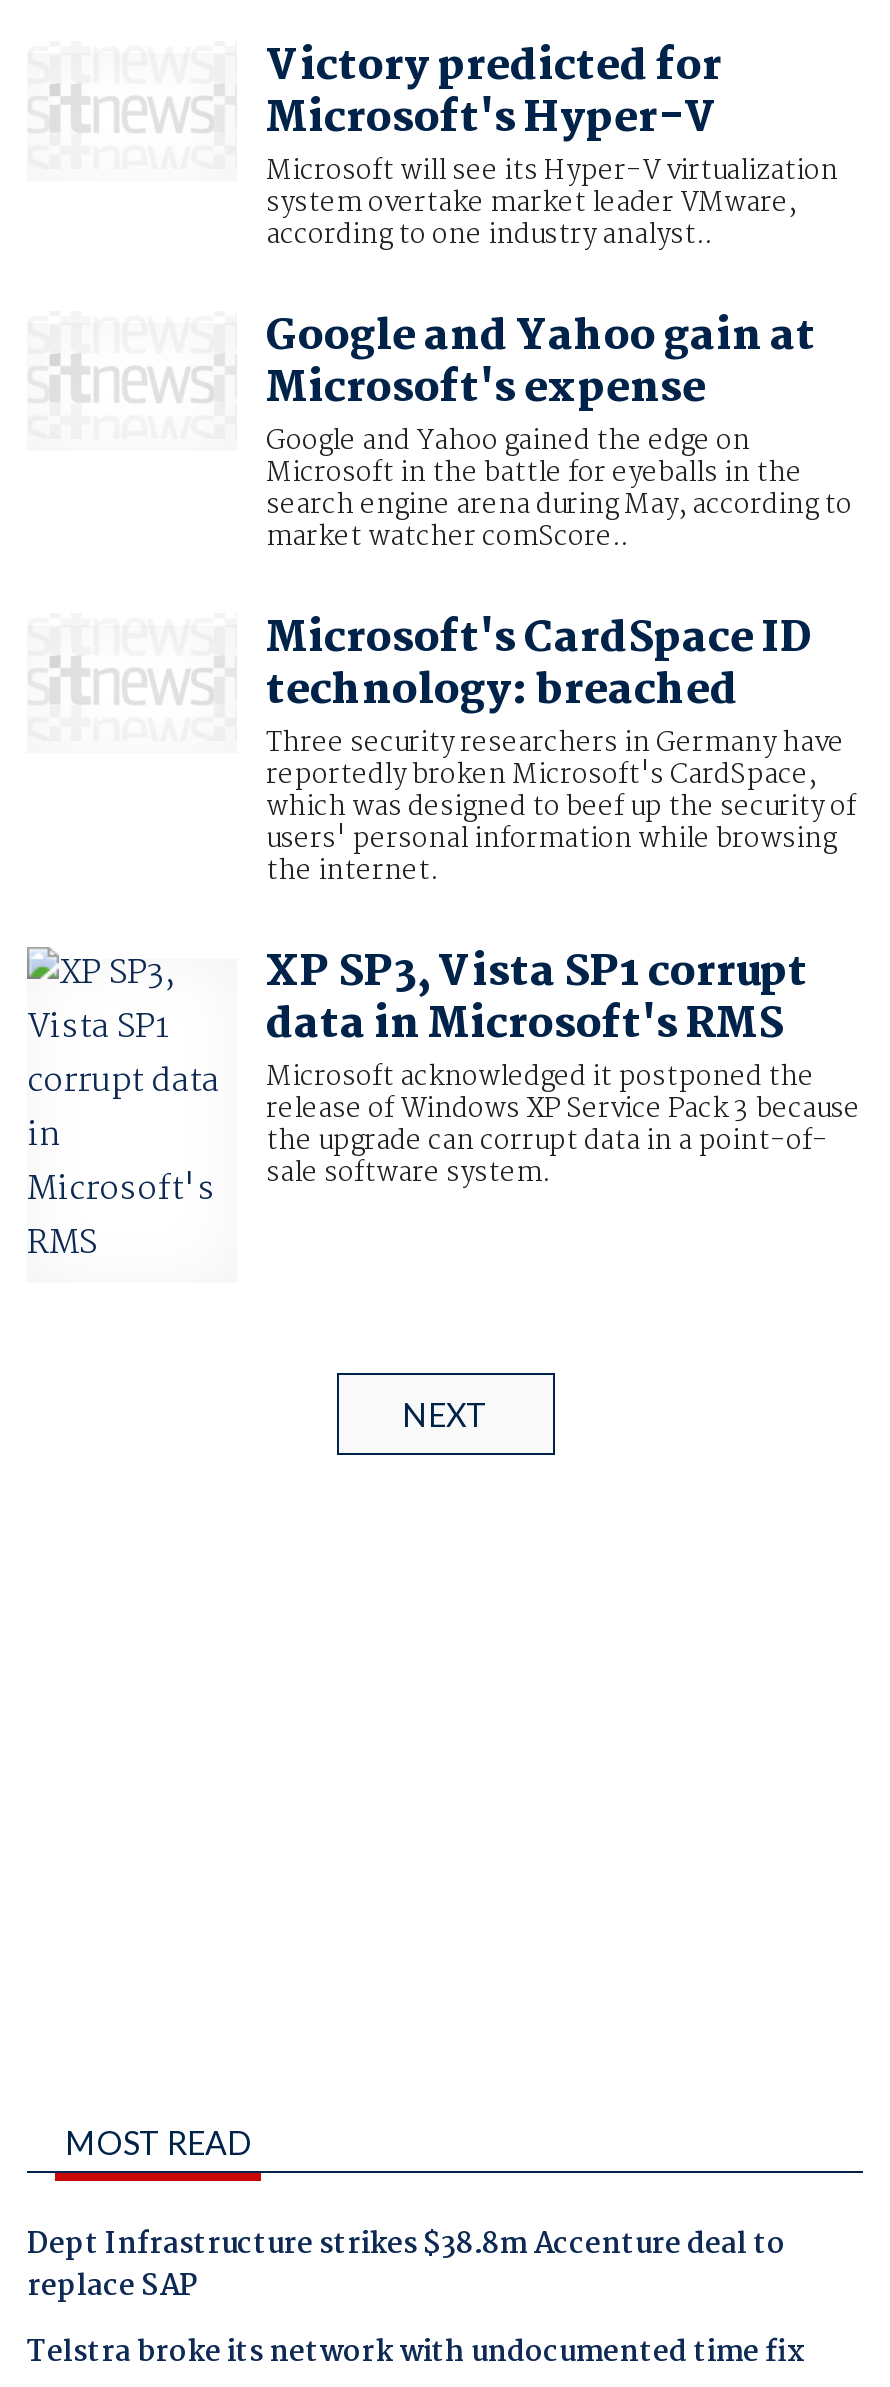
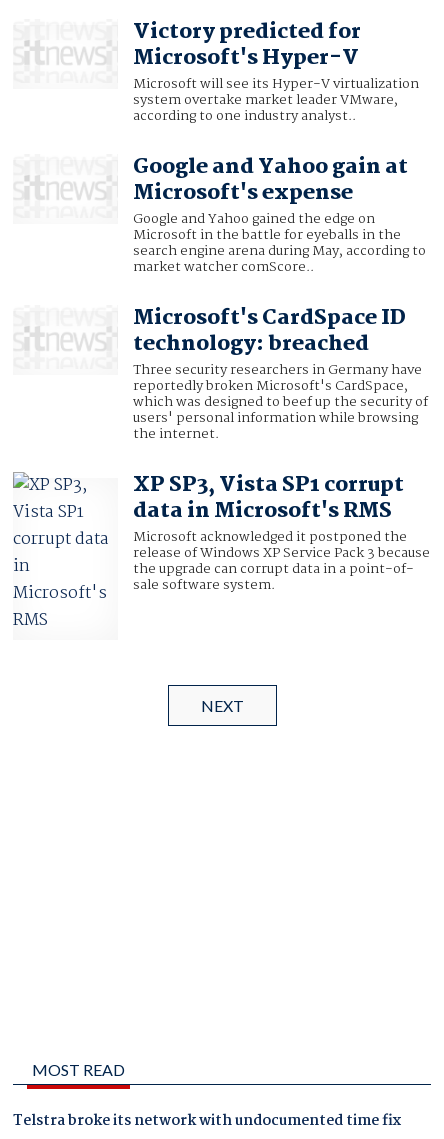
- Dept Infrastructure strikes $38.8m Accenture deal to
- replace SAP
